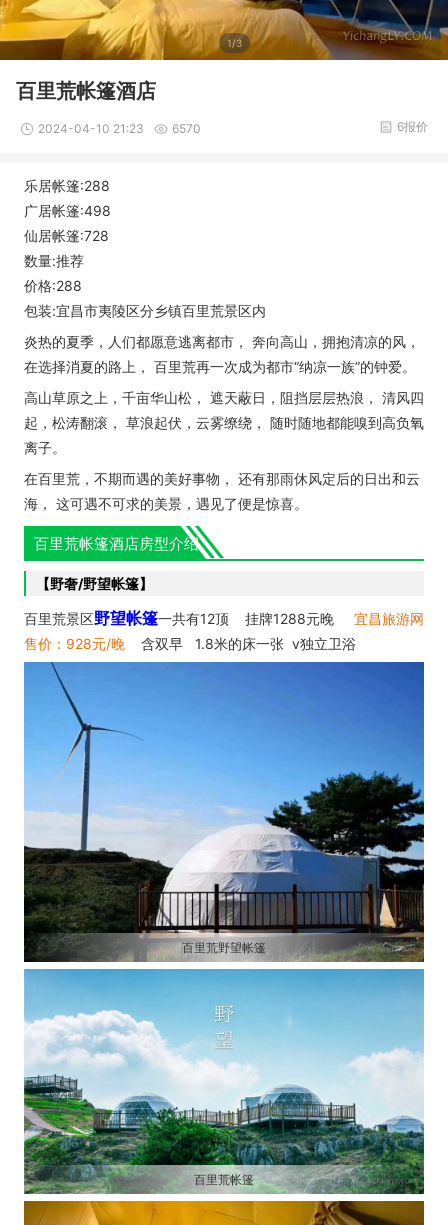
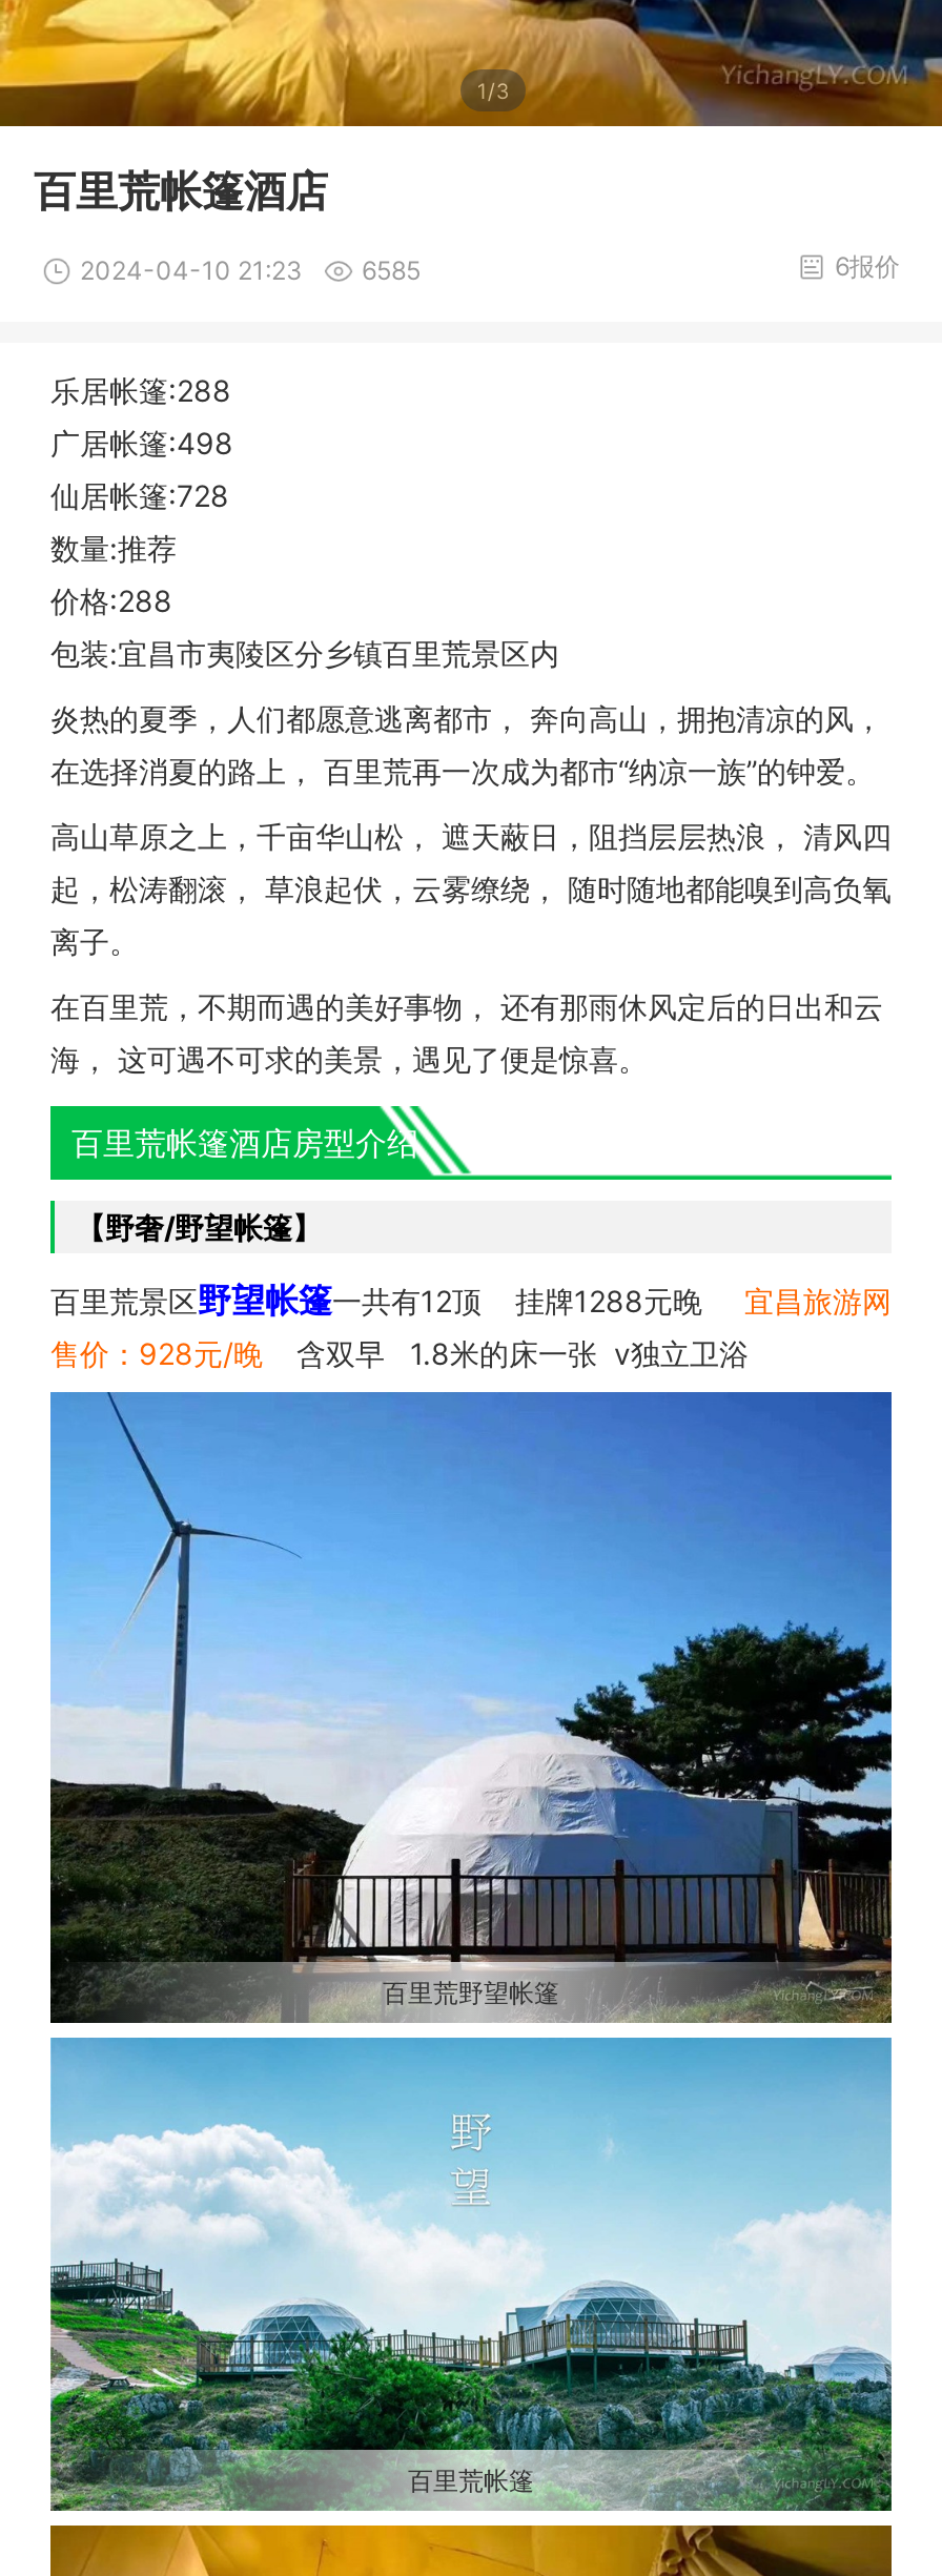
- 2024-04-10 21:23 6570
+ 2024-04-10 21:23 6585
